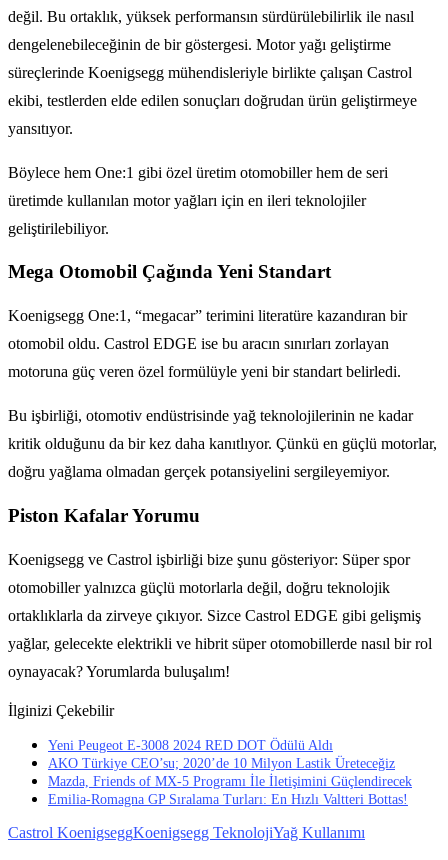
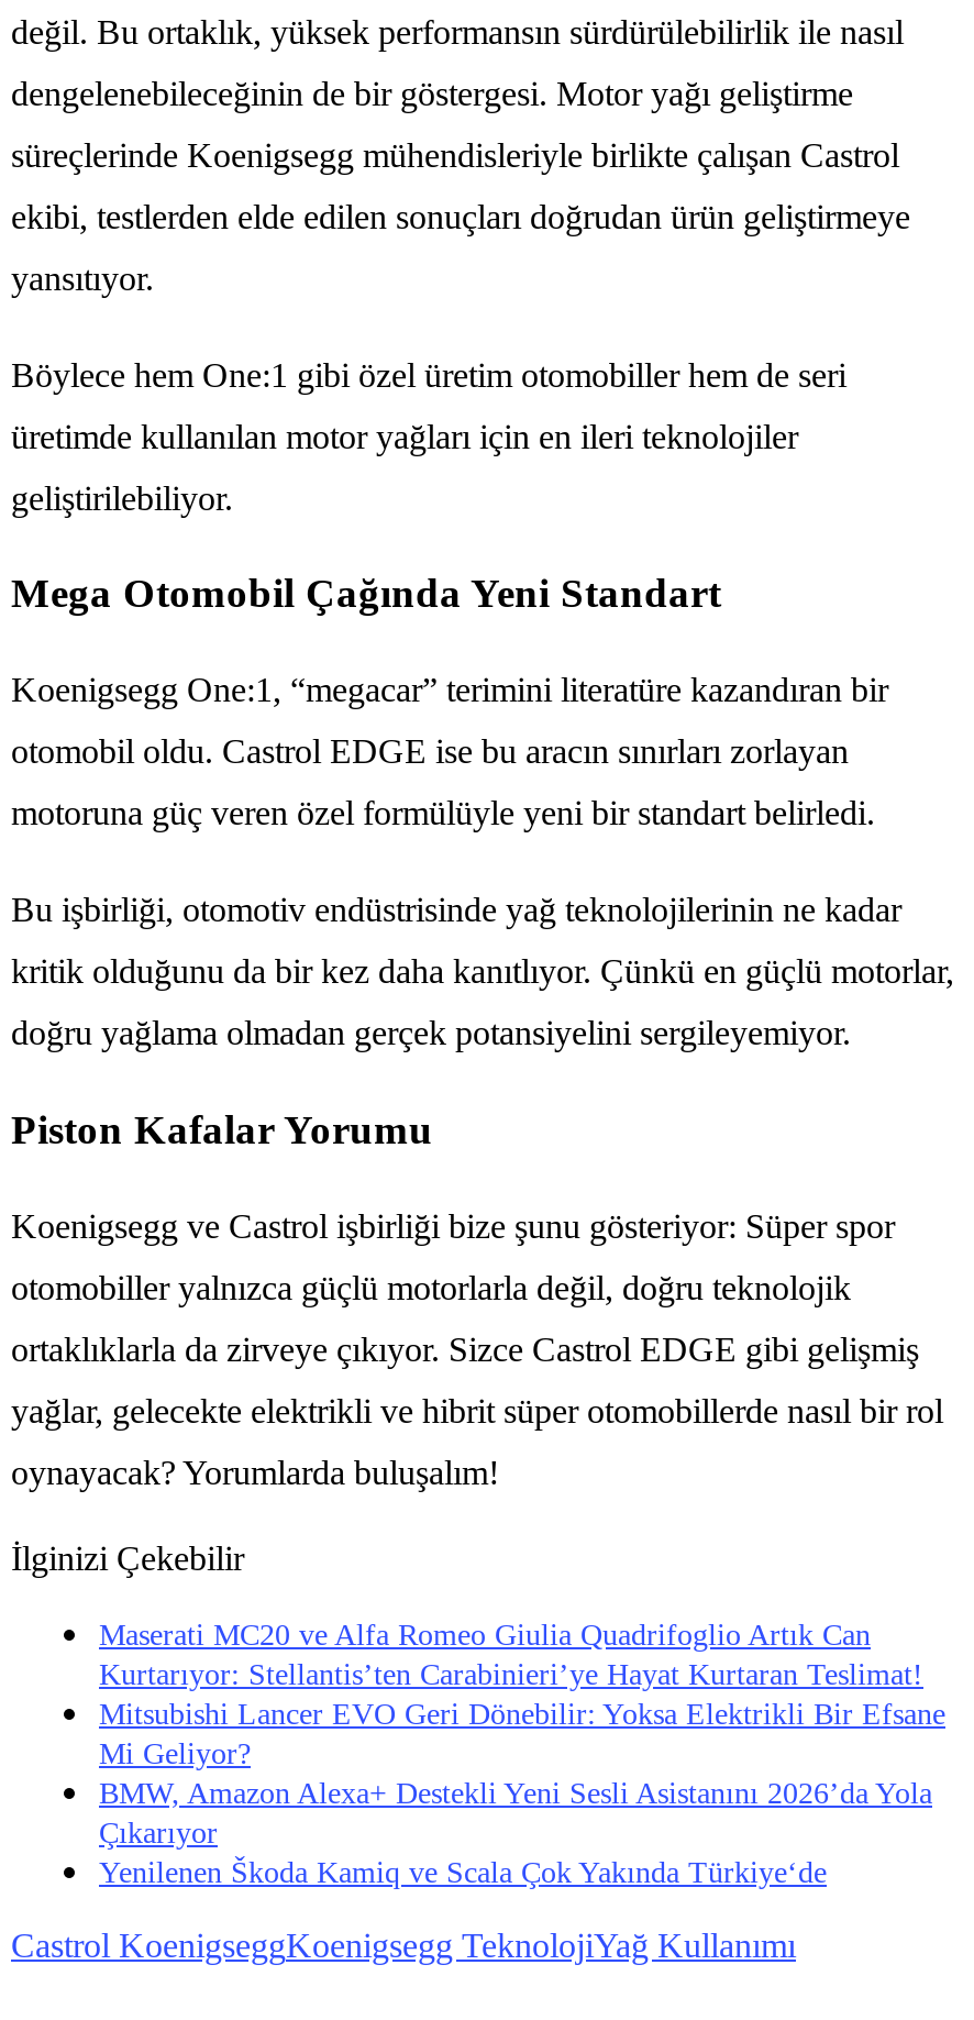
- Yeni Peugeot E-3008 2024 RED DOT Ödülü Aldı
- AKO Türkiye CEO’su; 2020’de 10 Milyon Lastik Üreteceğiz
- Mazda, Friends of MX-5 Programı İle İletişimini Güçlendirecek
- Emilia-Romagna GP Sıralama Turları: En Hızlı Valtteri Bottas!
+ Maserati MC20 ve Alfa Romeo Giulia Quadrifoglio Artık Can
+ Kurtarıyor: Stellantis’ten Carabinieri’ye Hayat Kurtaran Teslimat!
+ Mitsubishi Lancer EVO Geri Dönebilir: Yoksa Elektrikli Bir Efsane
+ Mi Geliyor?
+ BMW, Amazon Alexa+ Destekli Yeni Sesli Asistanını 2026’da Yola
+ Çıkarıyor
+ Yenilenen Škoda Kamiq ve Scala Çok Yakında Türkiye‘de
